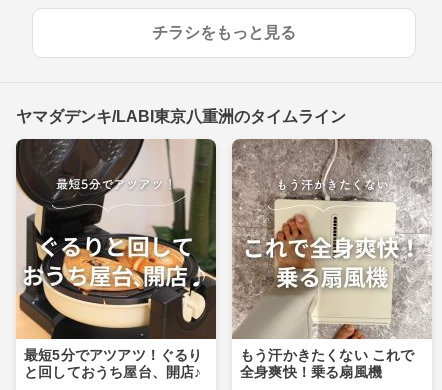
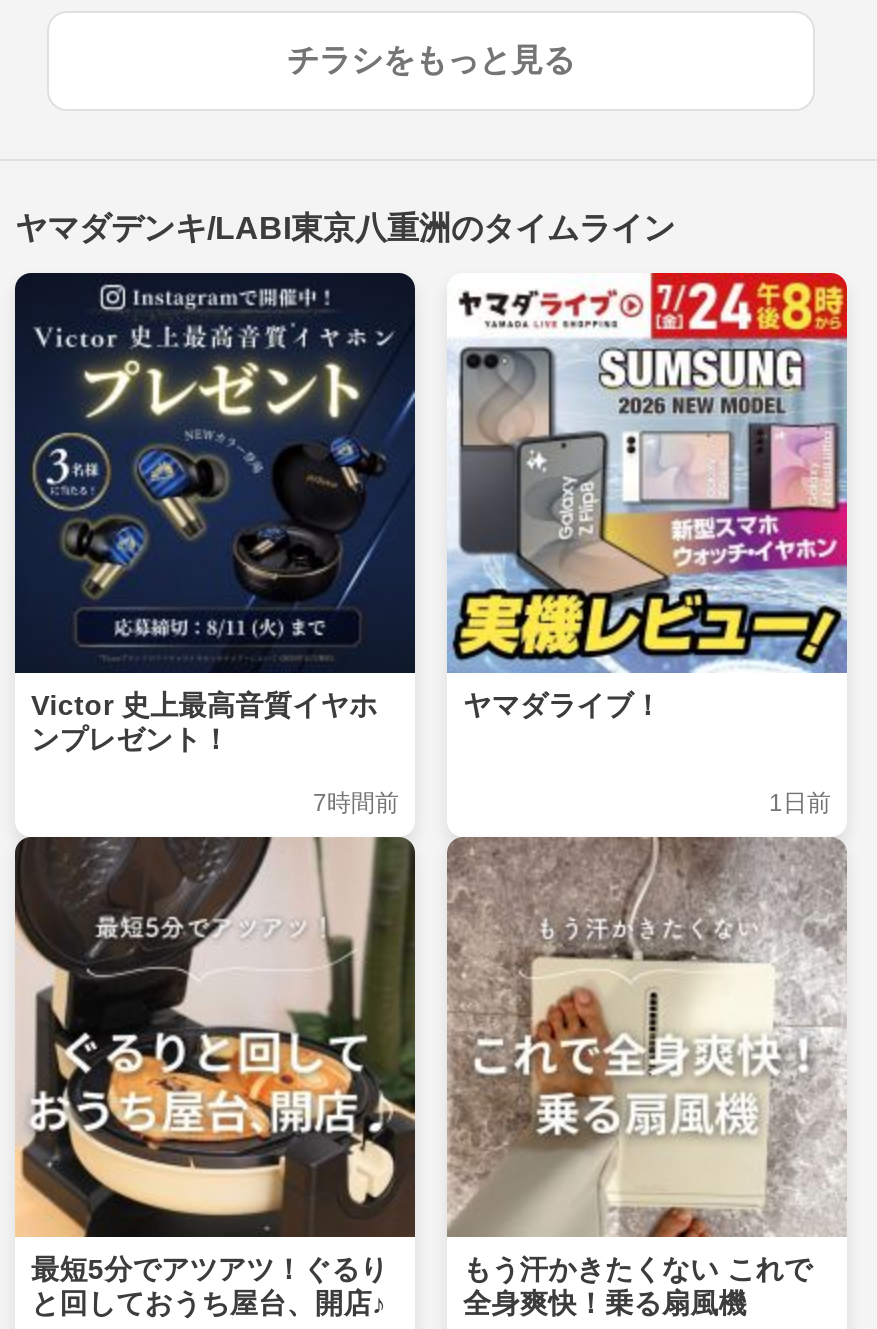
+ [image]
+ Victor 史上最高音質イヤホ
+ ンプレゼント！
+ 7時間前

+ [image]
+ ヤマダライブ！
+ 1日前
